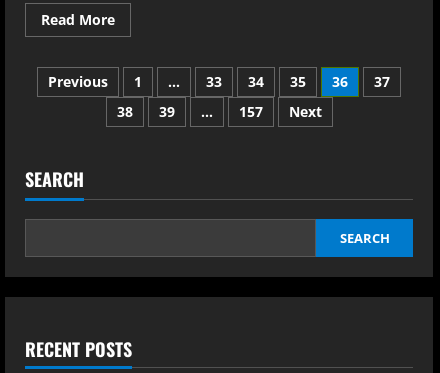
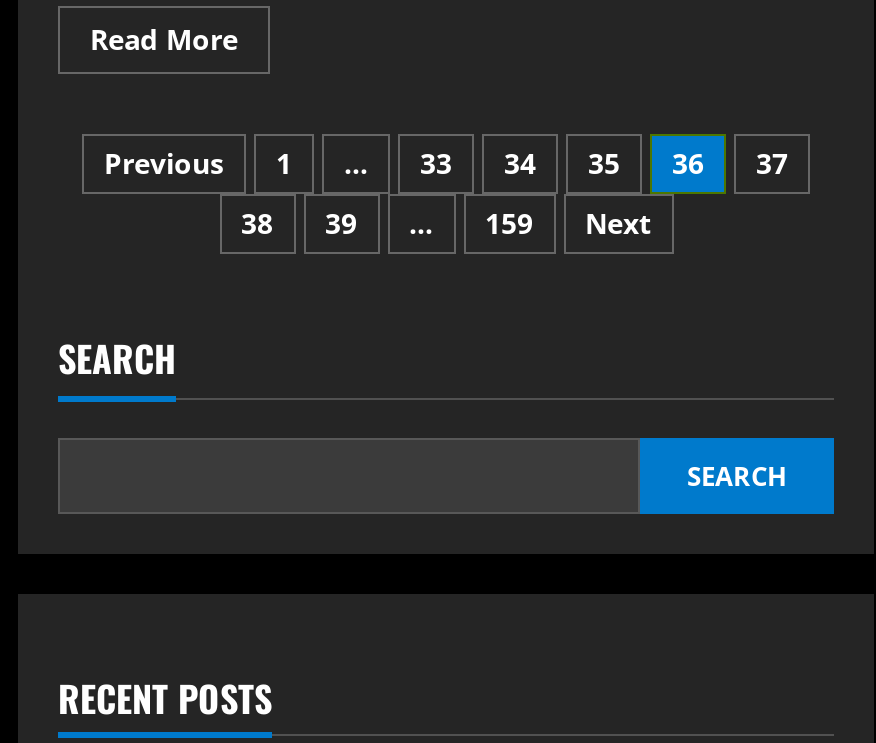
- 157
+ 159
